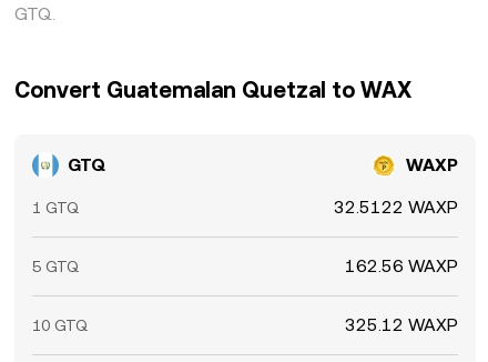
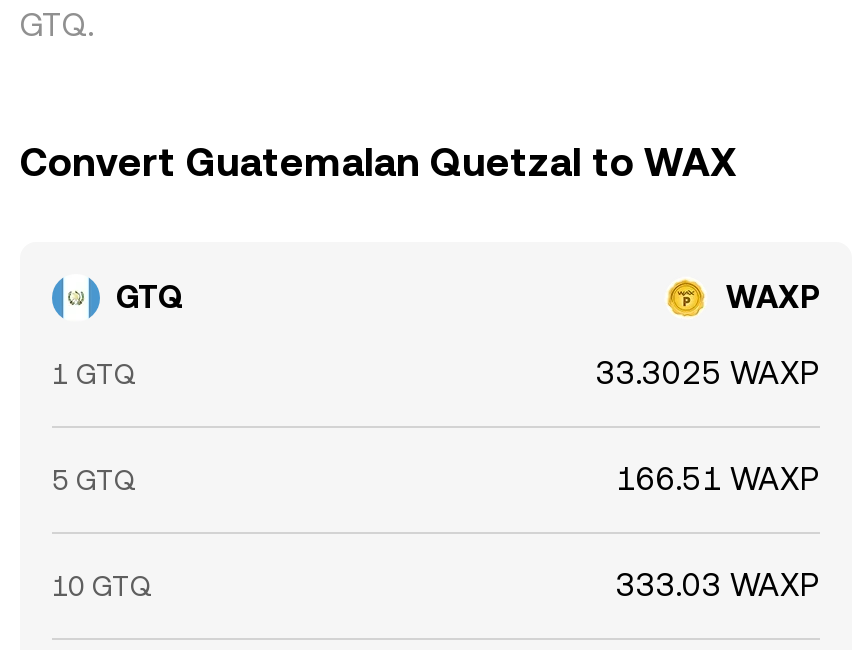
- 32.5122 WAXP
+ 33.3025 WAXP

- 162.56 WAXP
+ 166.51 WAXP

- 325.12 WAXP
+ 333.03 WAXP
